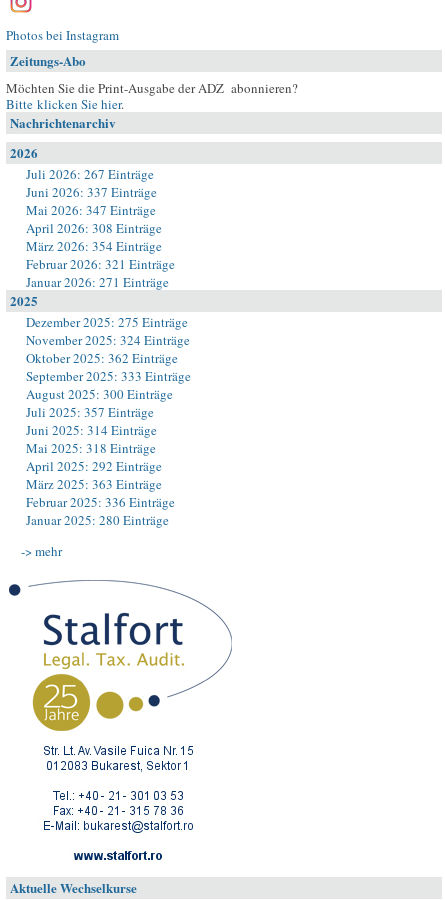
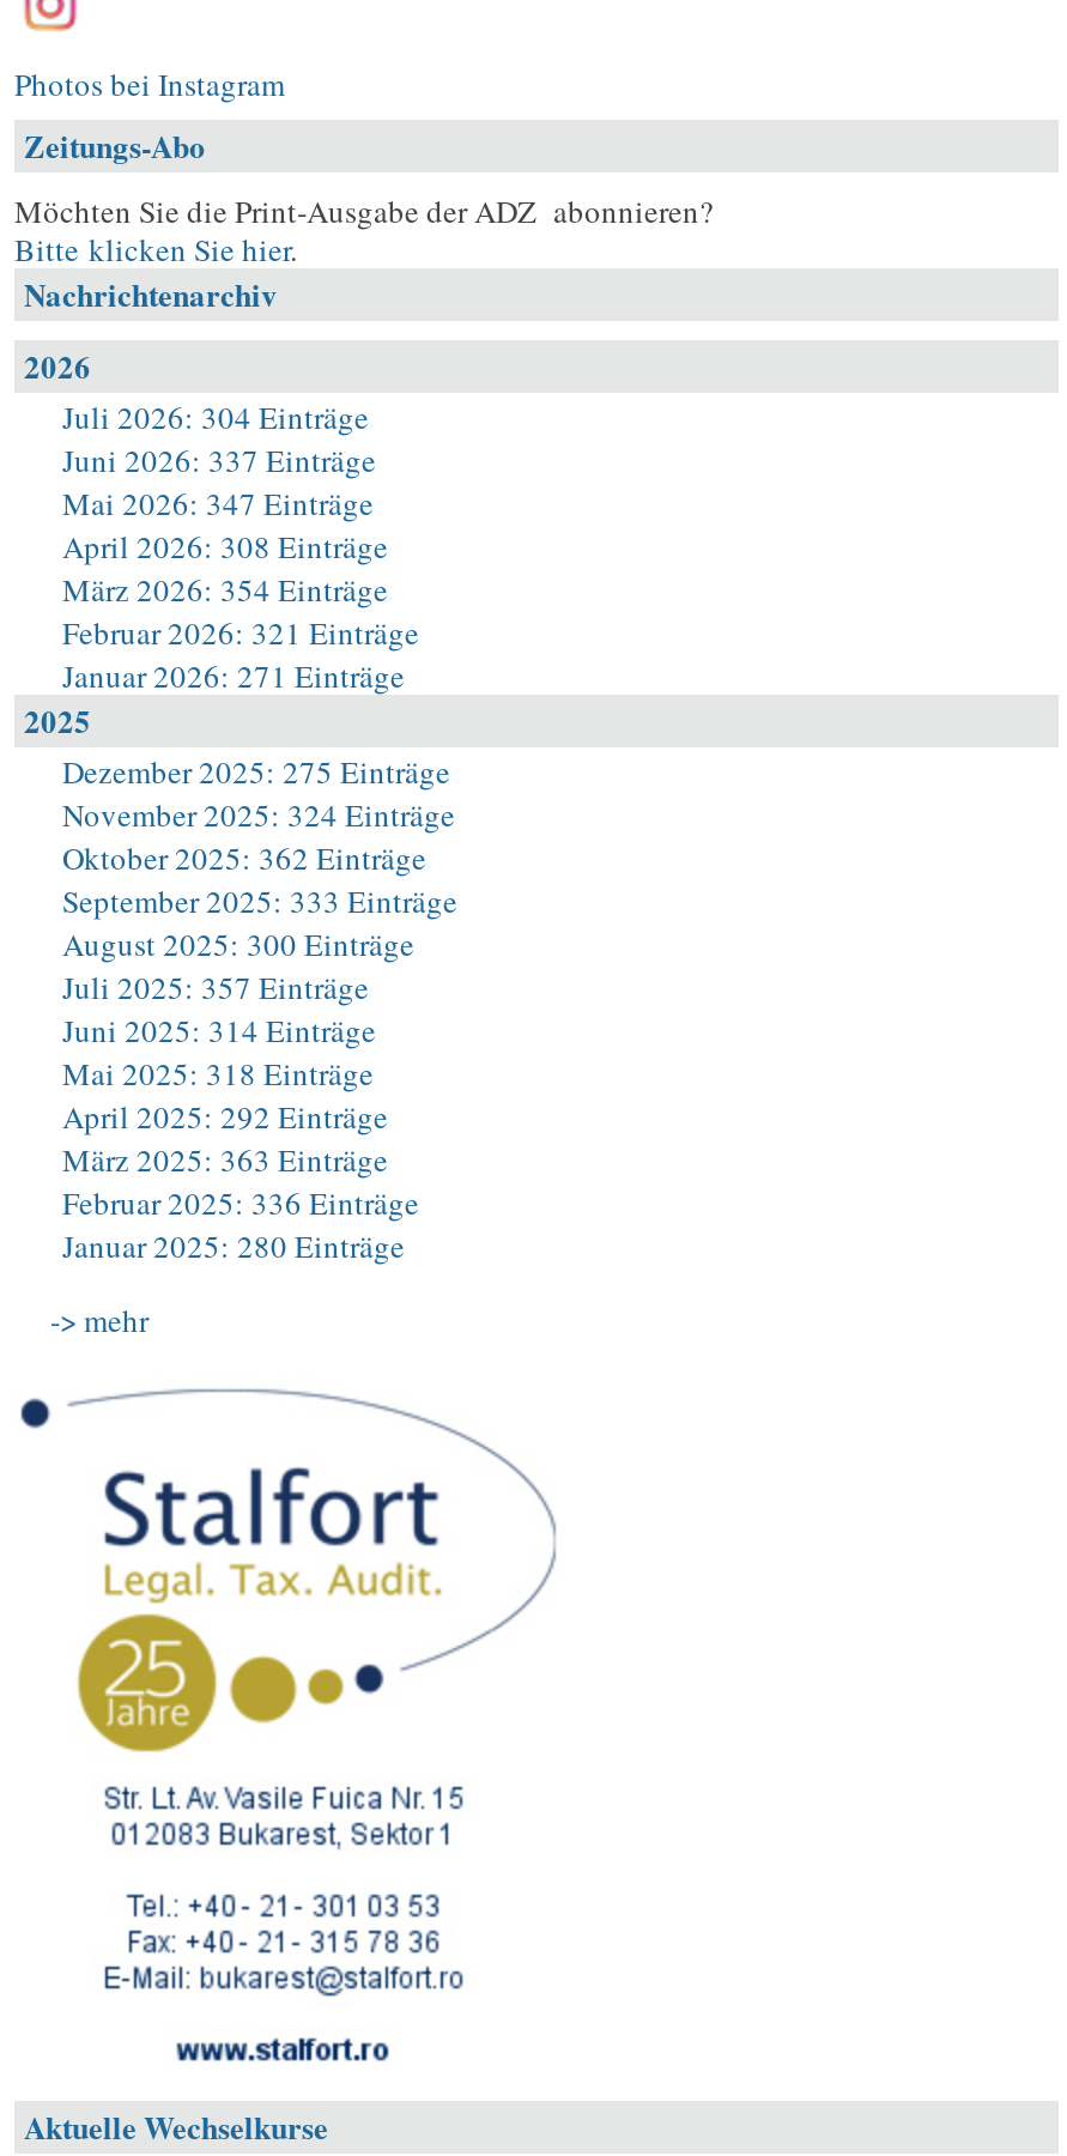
- Juli 2026: 267 Einträge
+ Juli 2026: 304 Einträge
